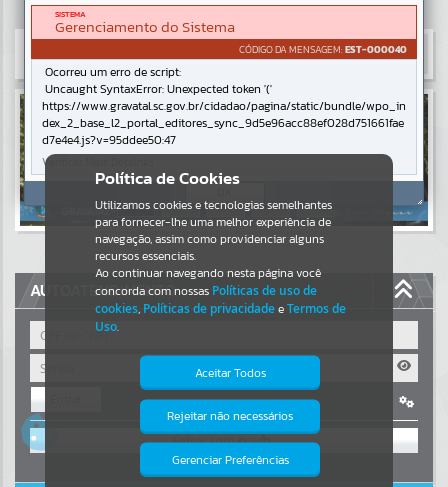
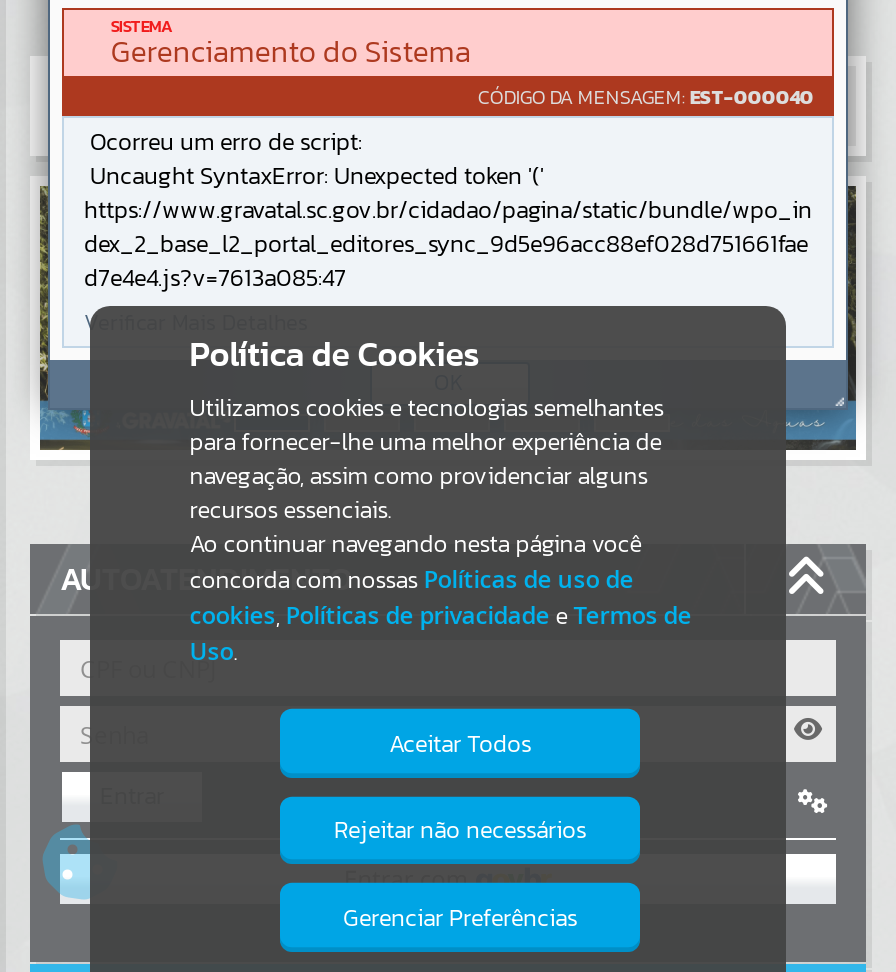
- d7e4e4.js?v=95ddee50:47
+ d7e4e4.js?v=7613a085:47
